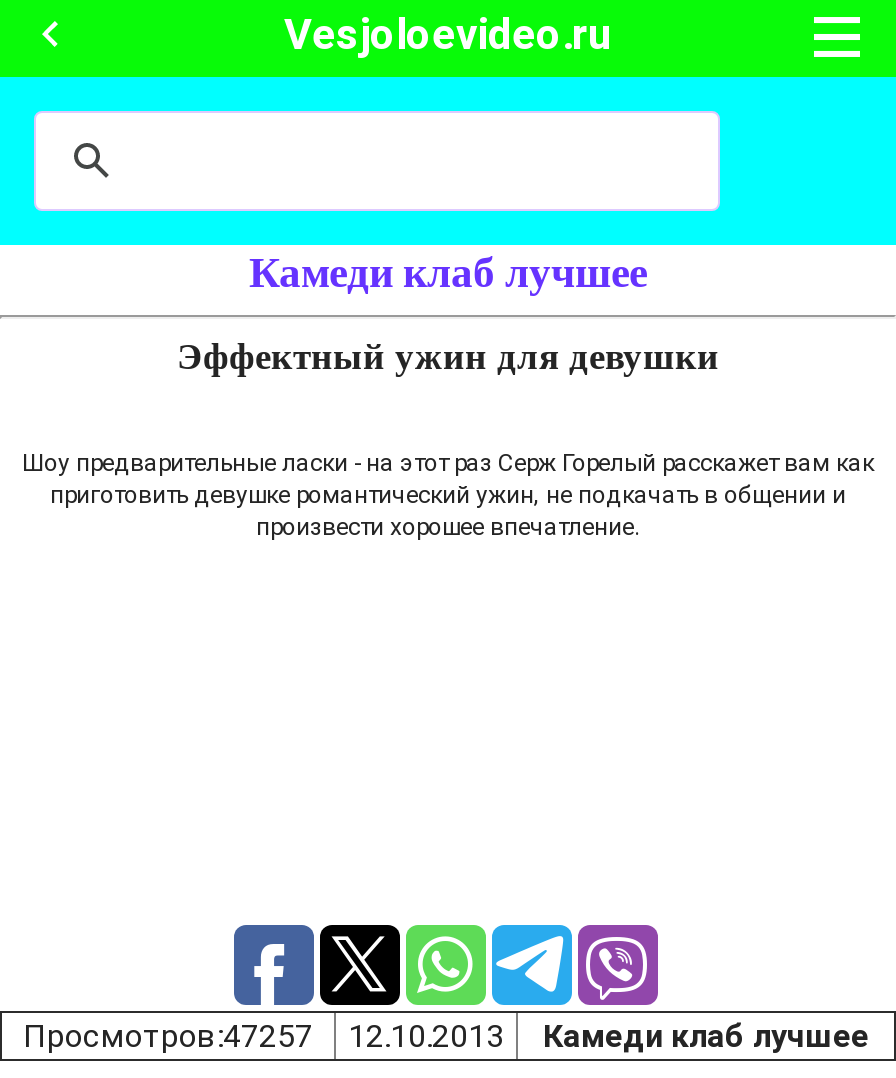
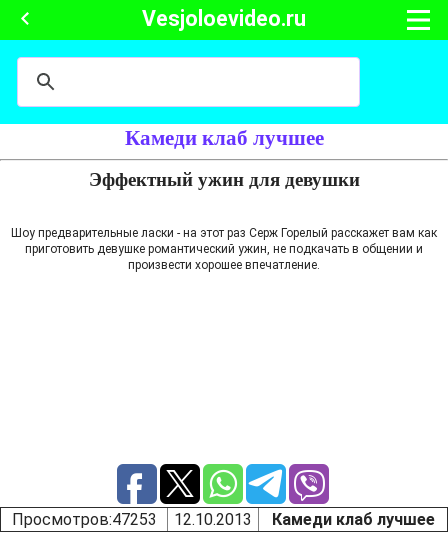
- Просмотров:47257 12.10.2013 Камеди клаб лучшее
+ Просмотров:47253 12.10.2013 Камеди клаб лучшее
